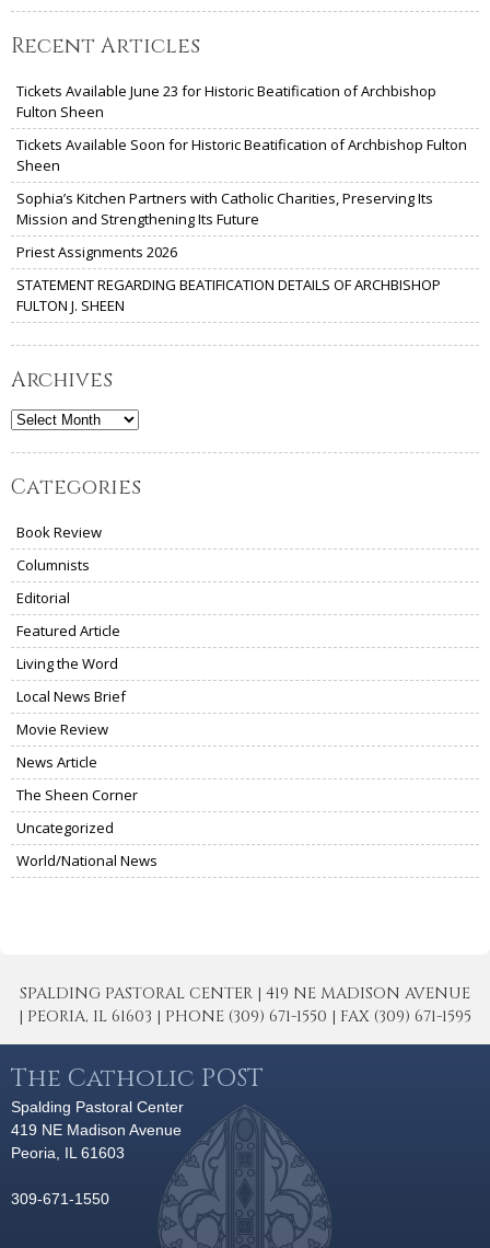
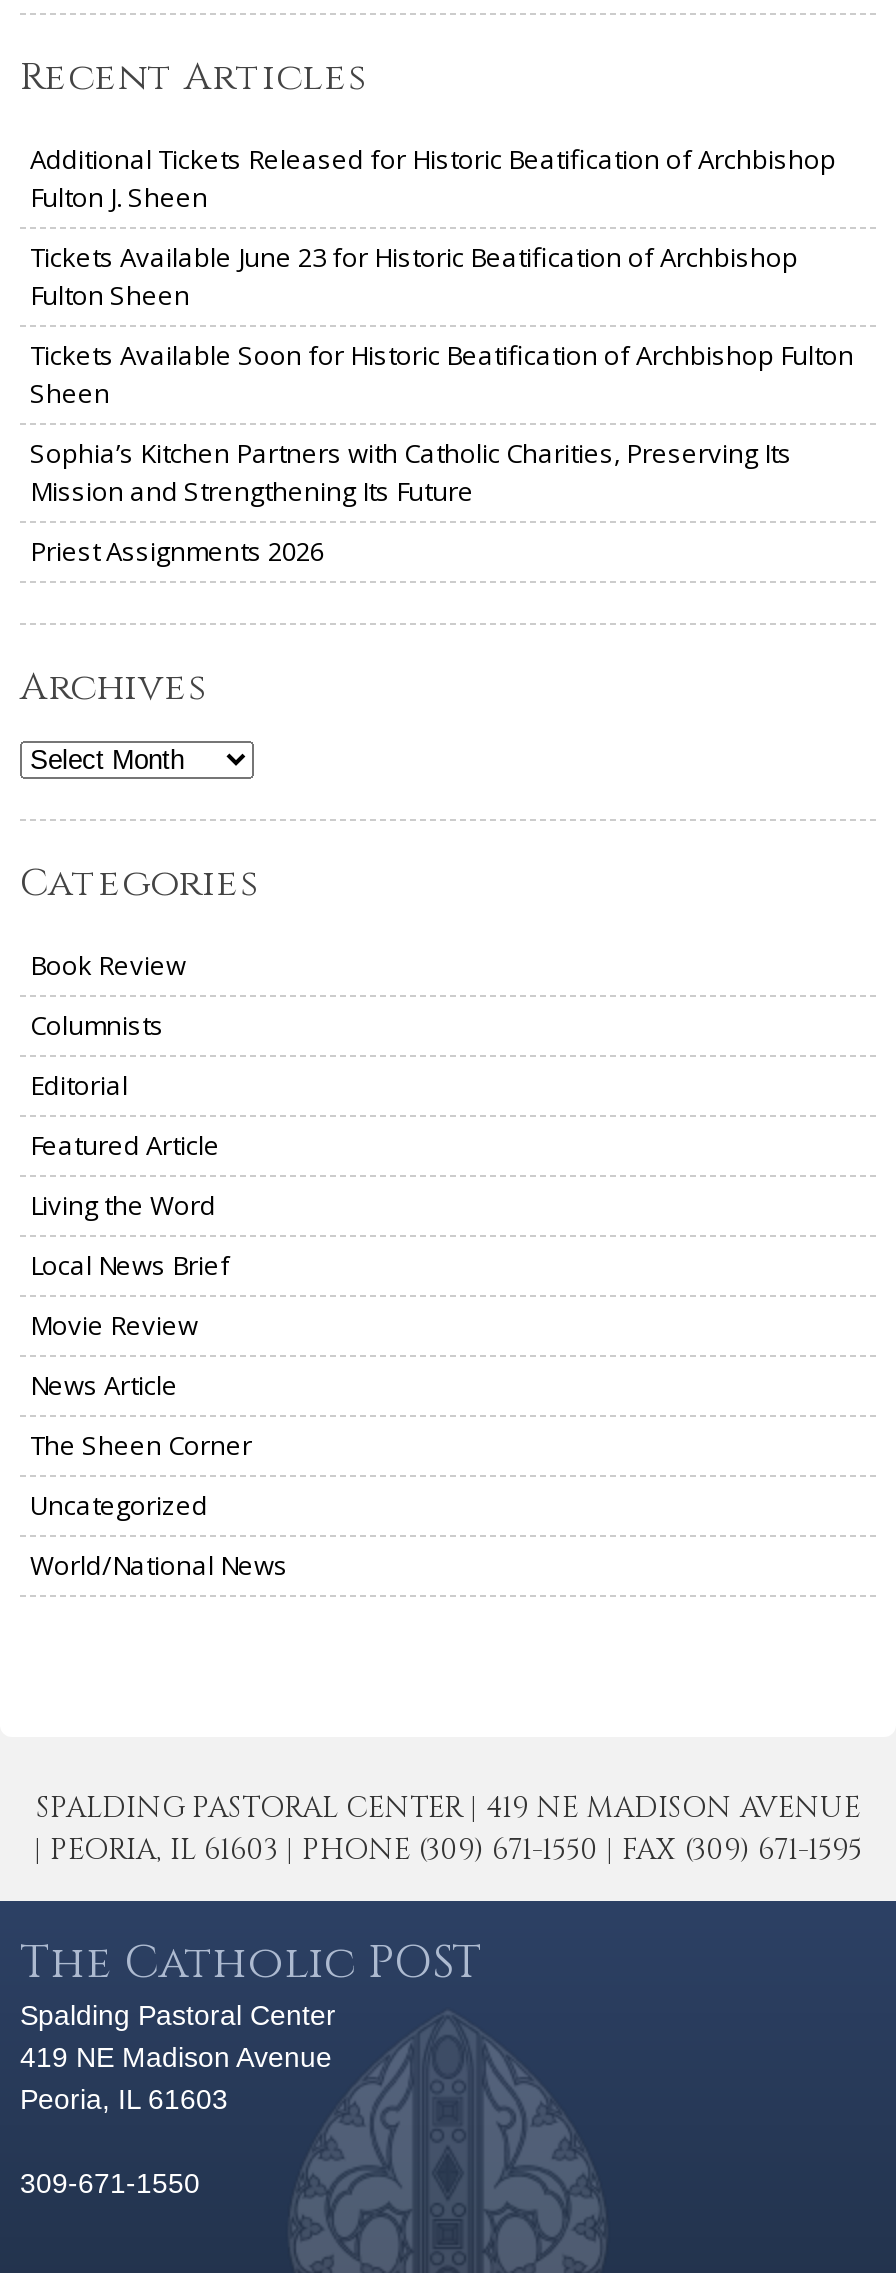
+ Additional Tickets Released for Historic Beatification of Archbishop
+ Fulton J. Sheen

moved down: Tickets Available June 23 for Historic Beatification of Archbishop | Fulton Sheen | Tickets Available Soon for Historic Beatification of Archbishop Fulton | Sheen | Sophia’s Kitchen Partners with Catholic Charities, Preserving Its | Mission and Strengthening Its Future | Priest Assignments 2026

- STATEMENT REGARDING BEATIFICATION DETAILS OF ARCHBISHOP
- FULTON J. SHEEN
